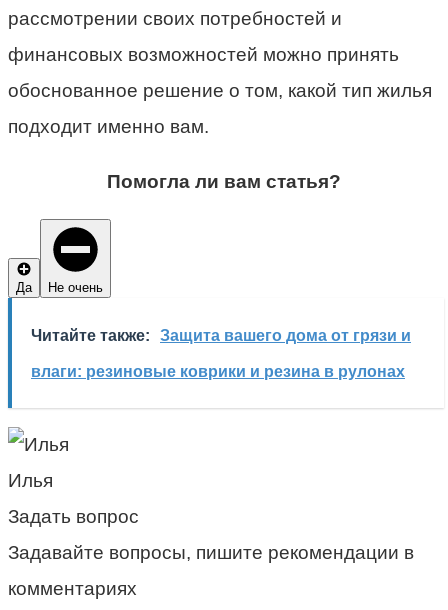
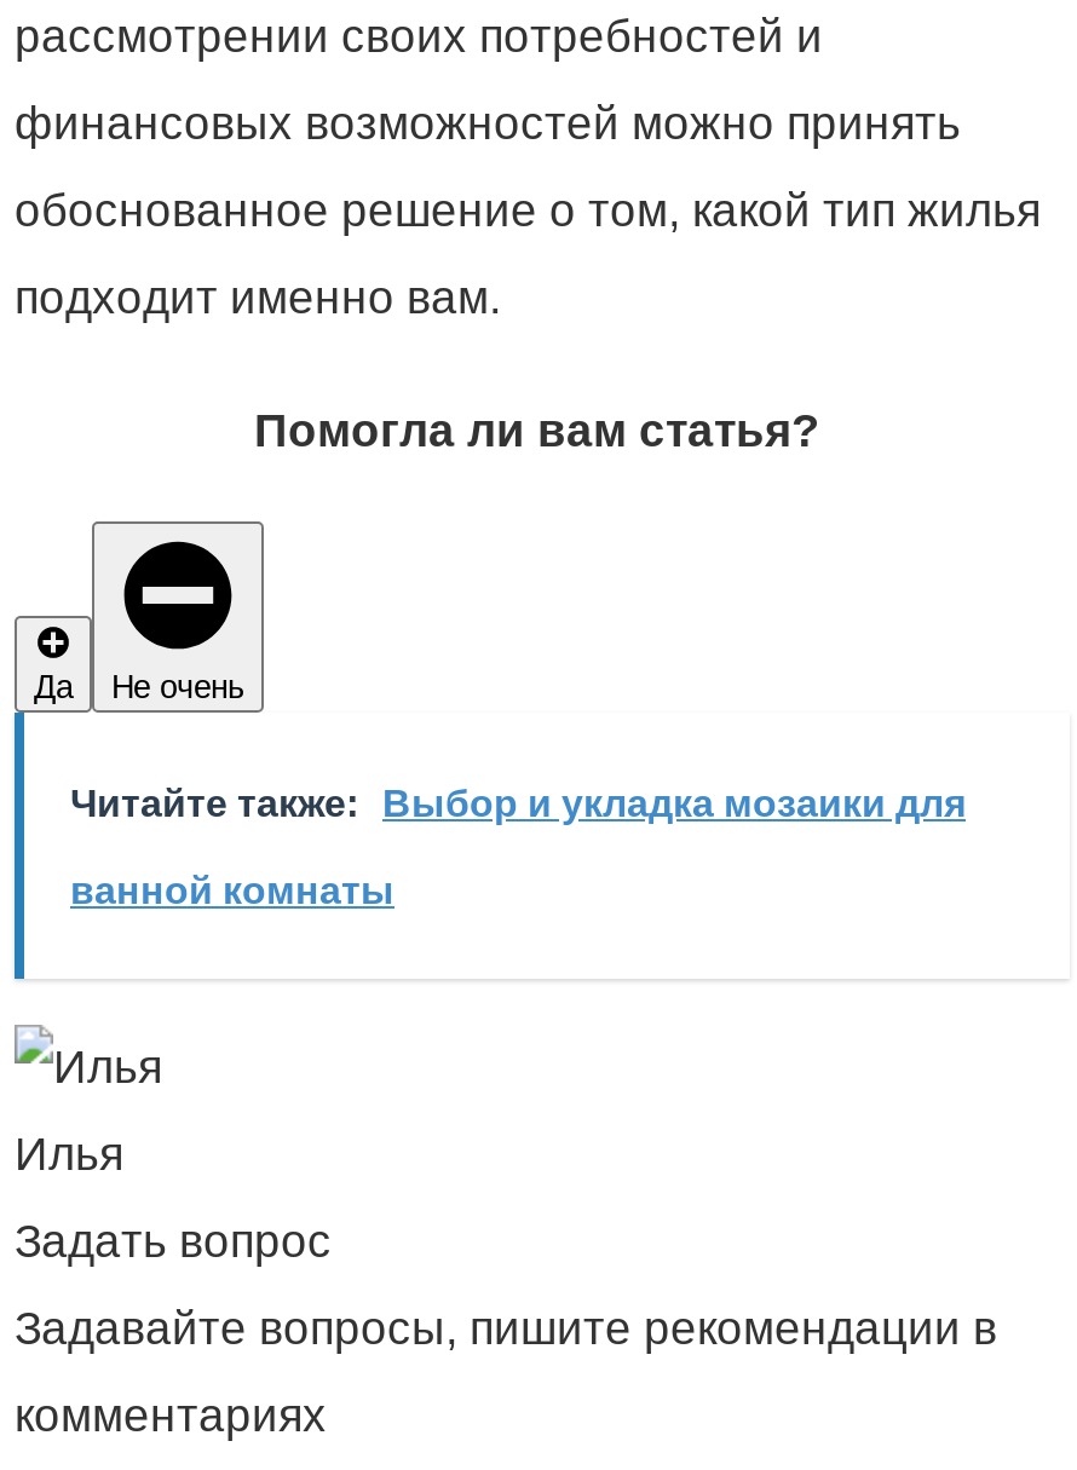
- Читайте также: Защита вашего дома от грязи и
+ Читайте также: Выбор и укладка мозаики для

- влаги: резиновые коврики и резина в рулонах
+ ванной комнаты
